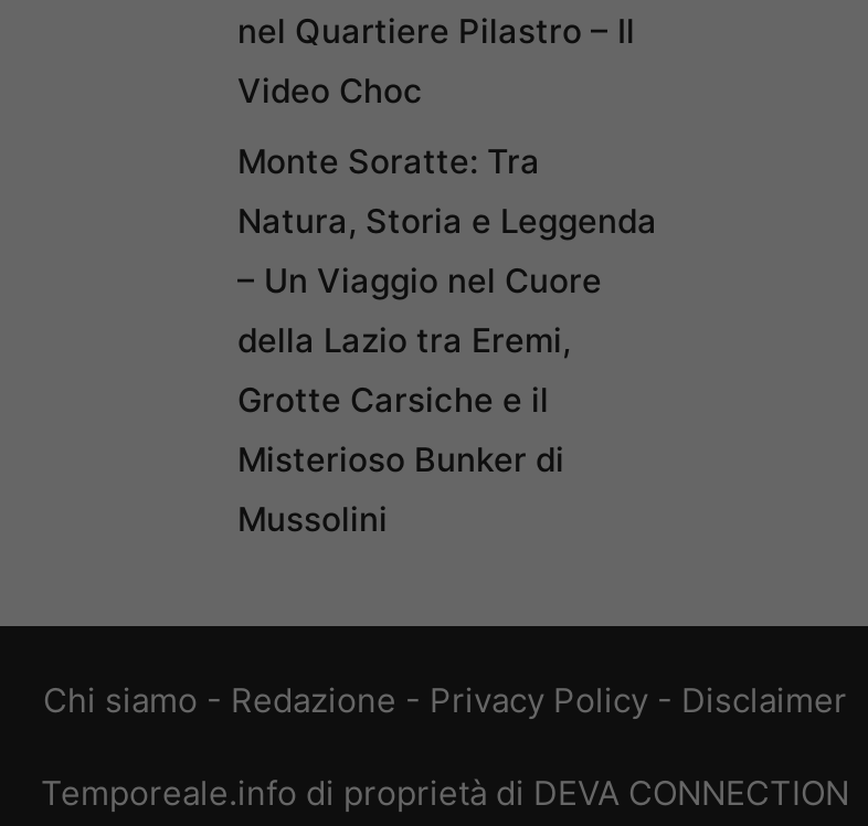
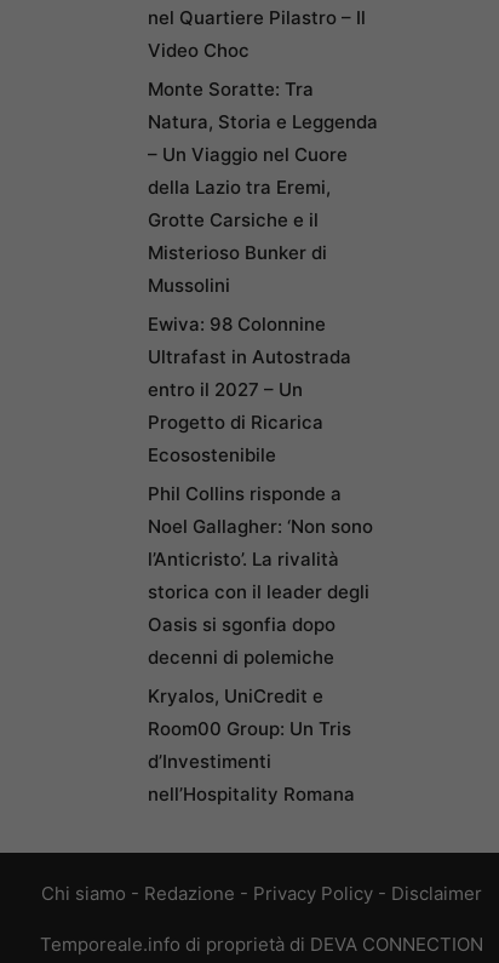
+ Ewiva: 98 Colonnine
+ Ultrafast in Autostrada
+ entro il 2027 – Un
+ Progetto di Ricarica
+ Ecosostenibile
+ Phil Collins risponde a
+ Noel Gallagher: ‘Non sono
+ l’Anticristo’. La rivalità
+ storica con il leader degli
+ Oasis si sgonfia dopo
+ decenni di polemiche
+ Kryalos, UniCredit e
+ Room00 Group: Un Tris
+ d’Investimenti
+ nell’Hospitality Romana
